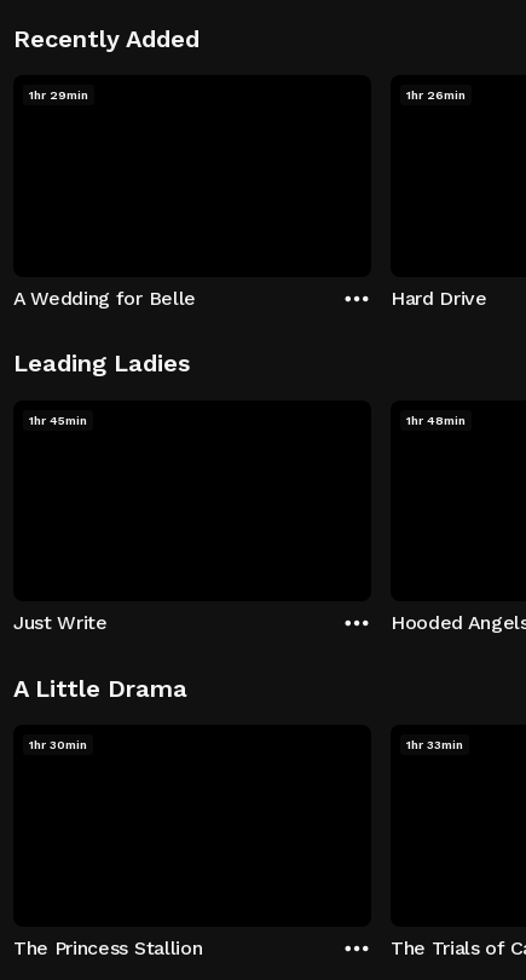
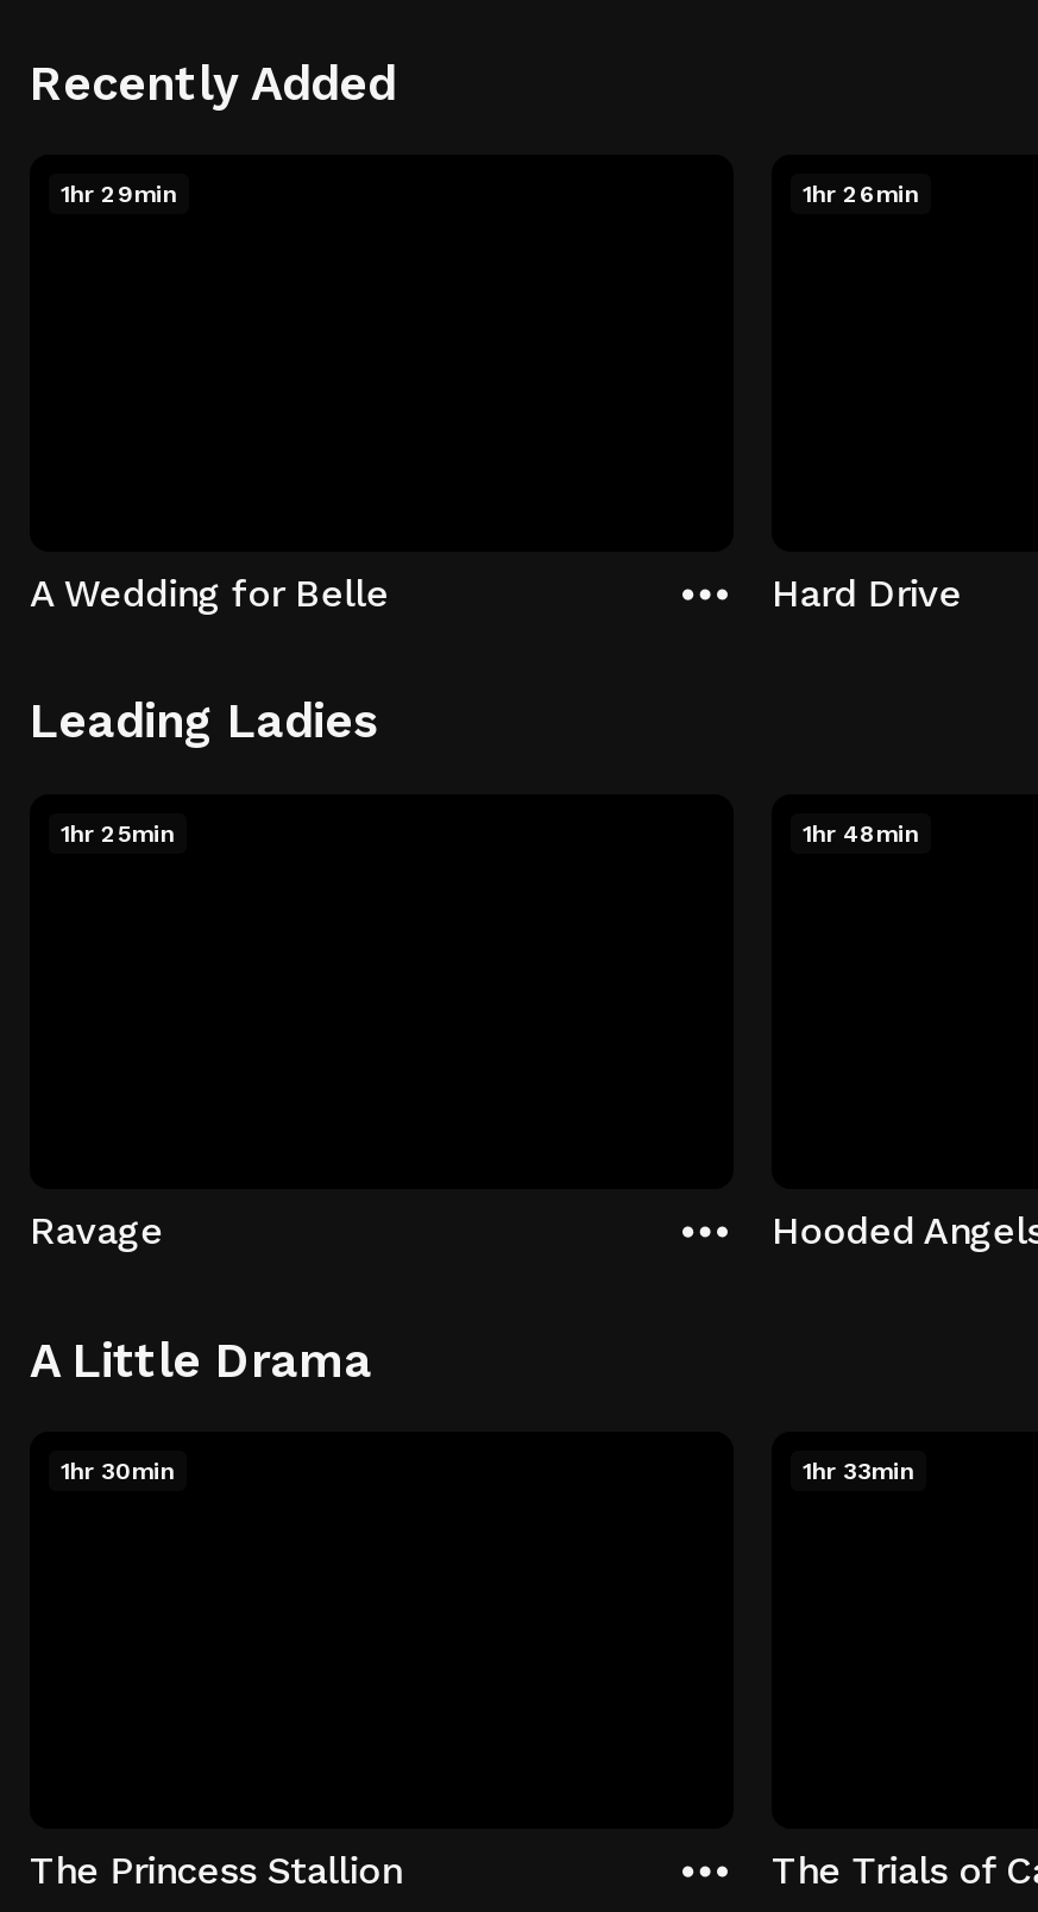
- 1hr 45min
+ 1hr 25min

- Just Write
+ Ravage
